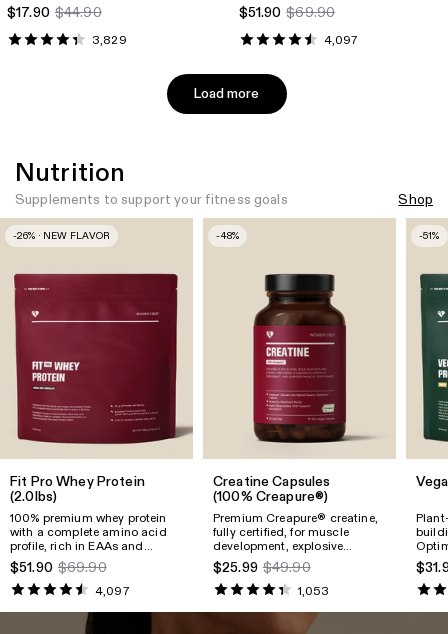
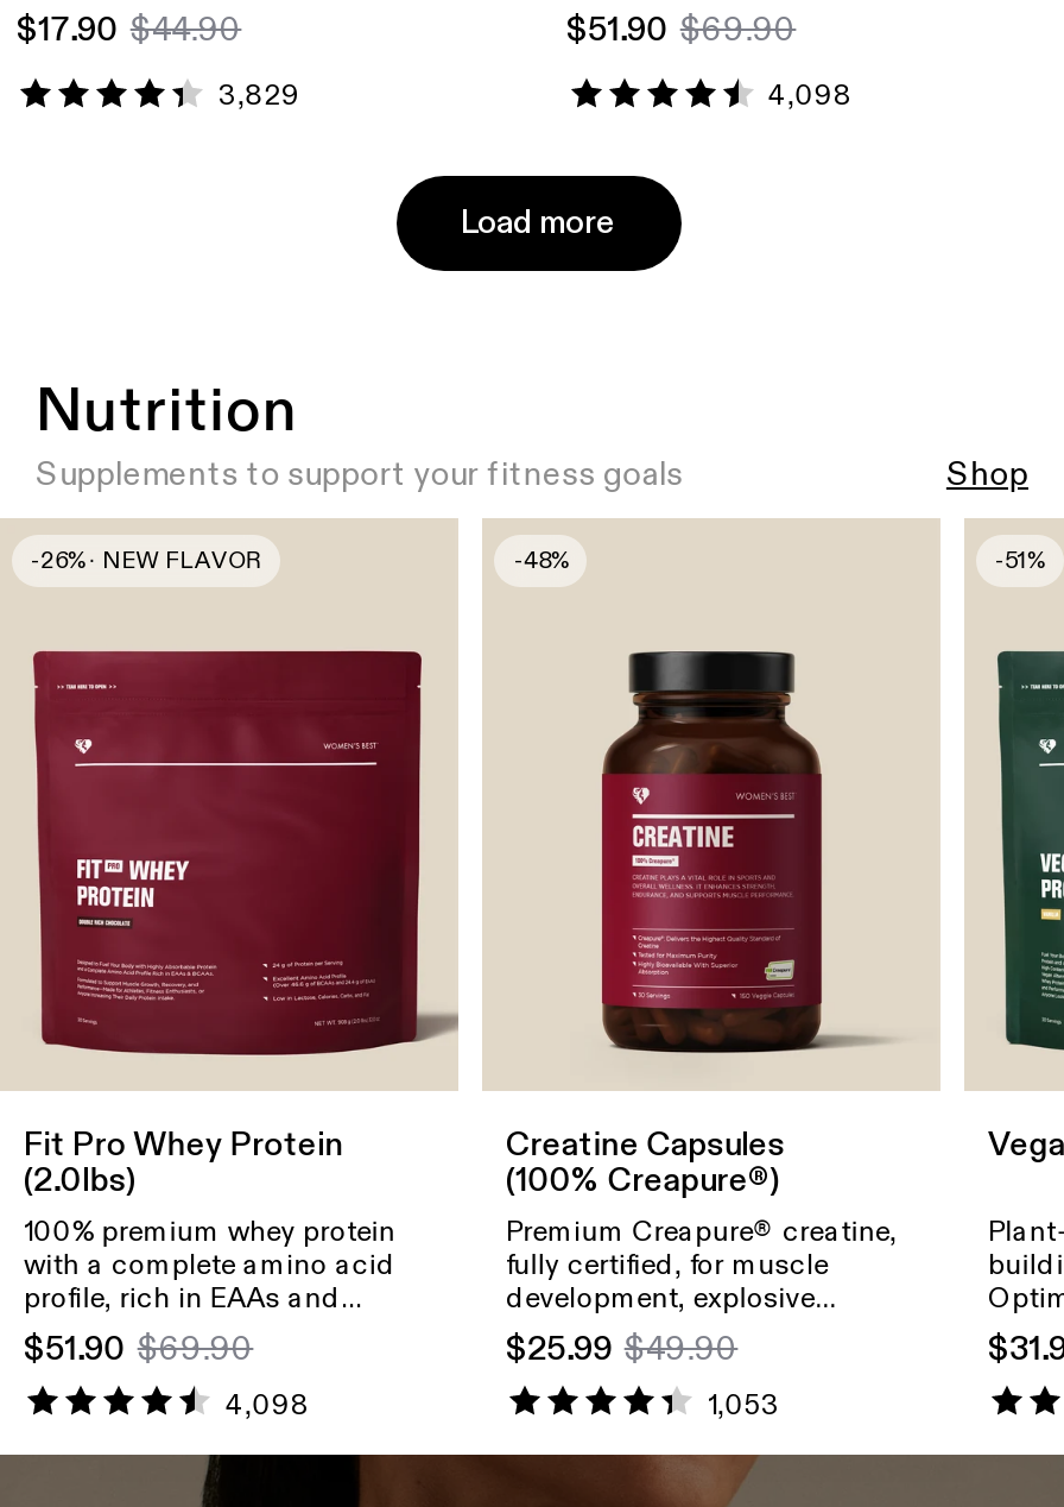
- 4,097
+ 4,098

- 4,097
+ 4,098
